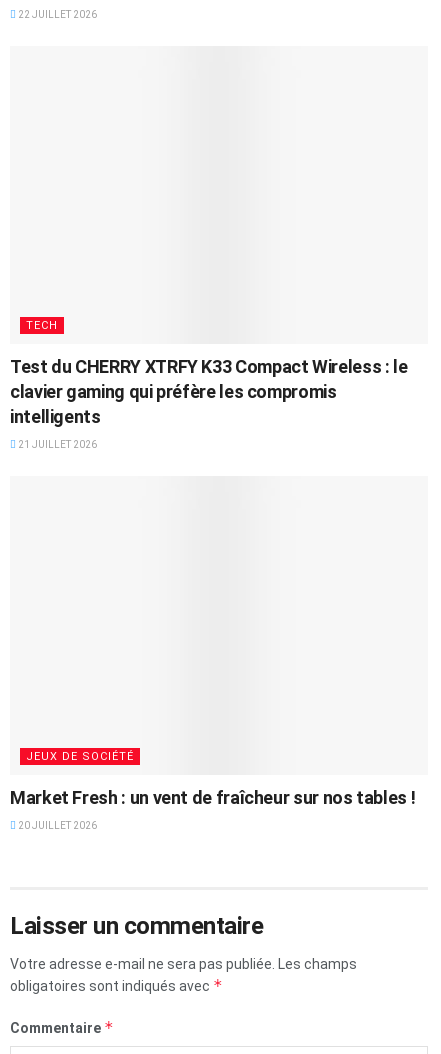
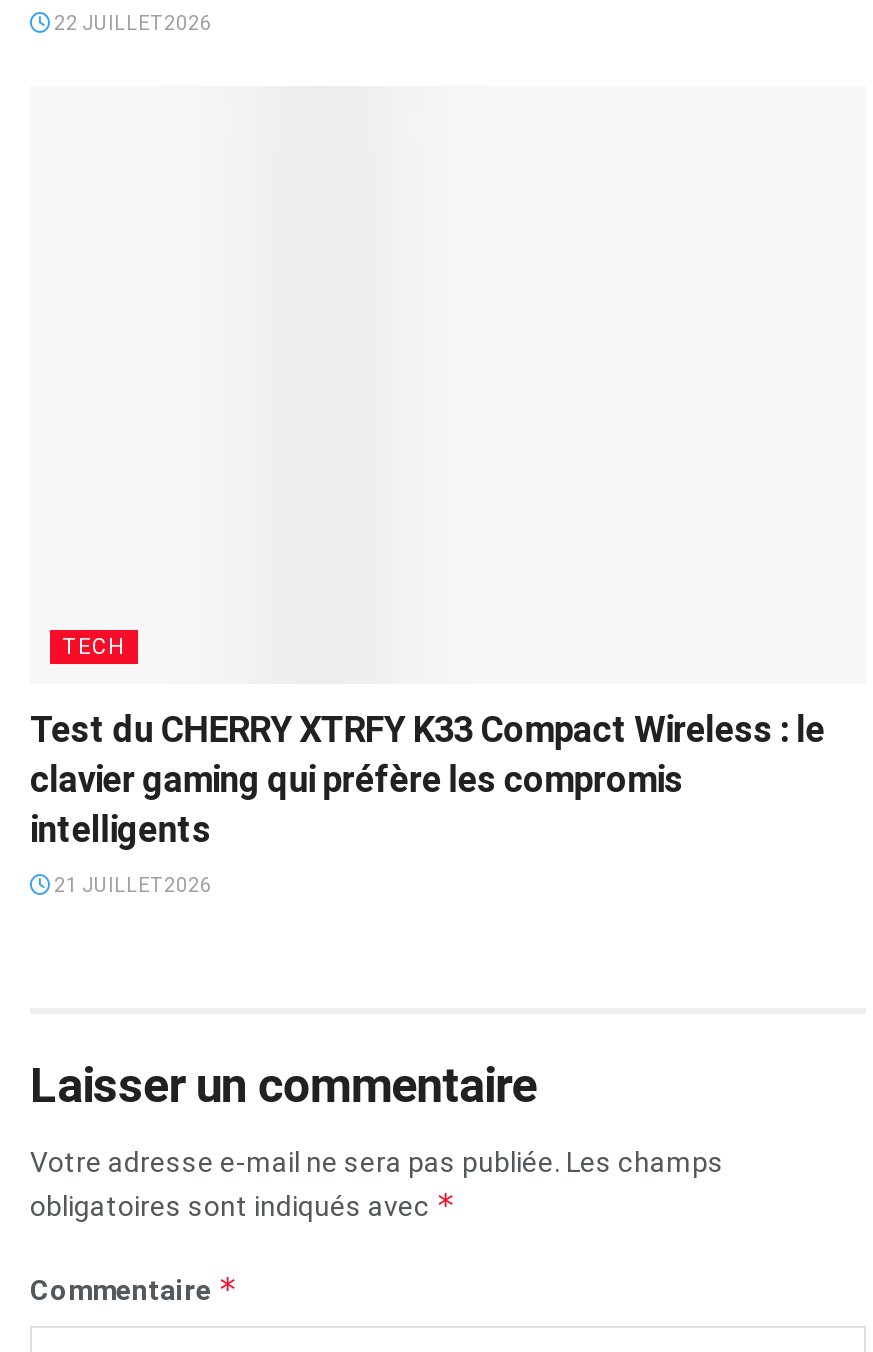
- JEUX DE SOCIÉTÉ
- Market Fresh : un vent de fraîcheur sur nos tables !
- 20 JUILLET 2026
